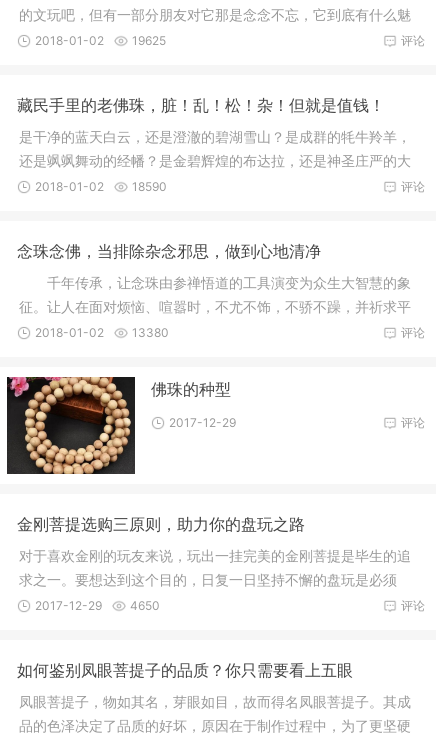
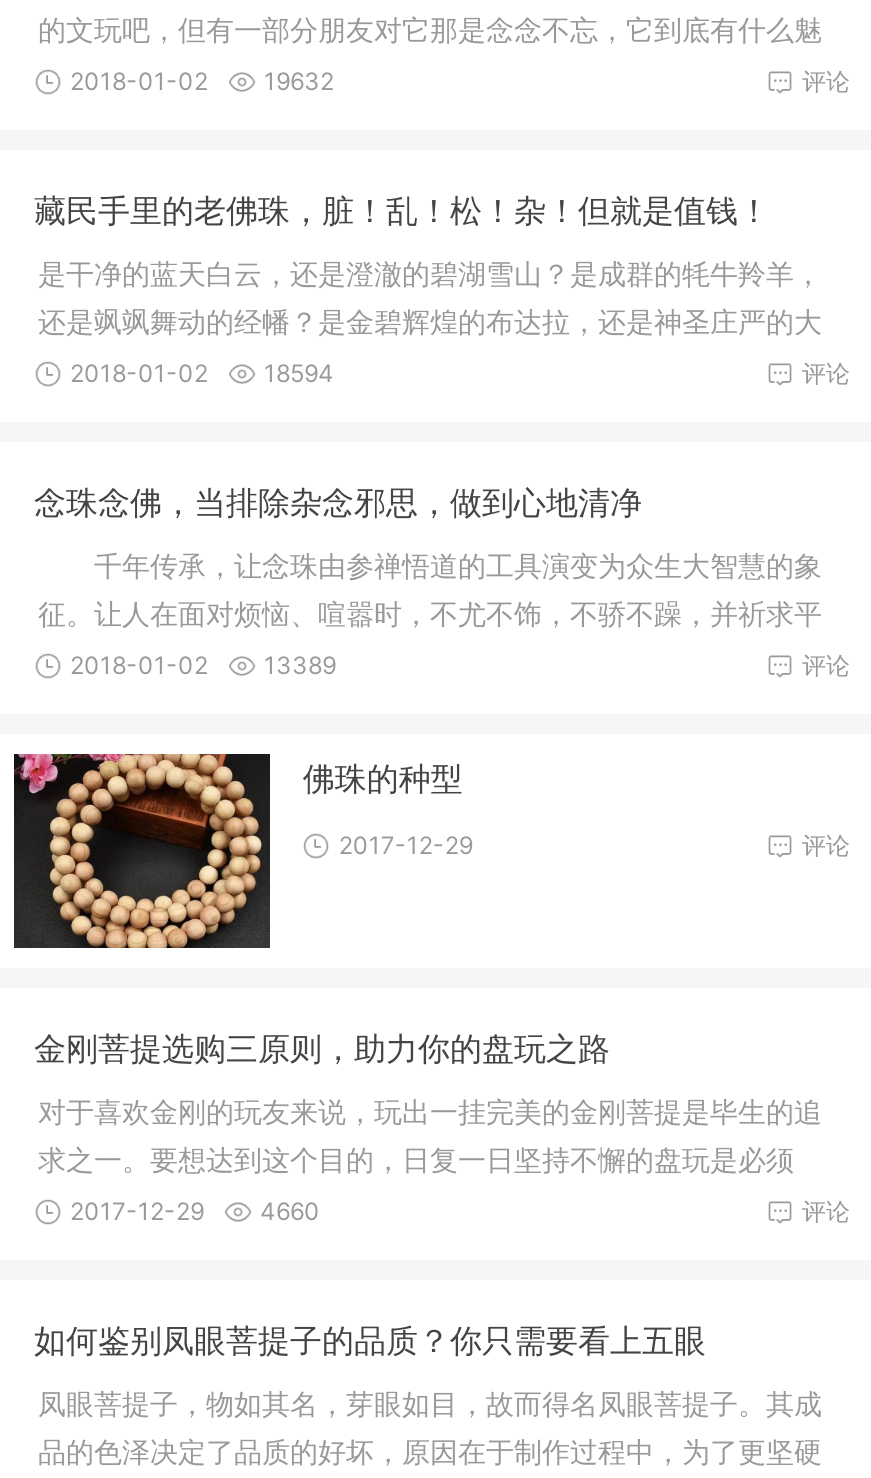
- 19625
+ 19632

- 18590
+ 18594

- 13380
+ 13389

- 4650
+ 4660
